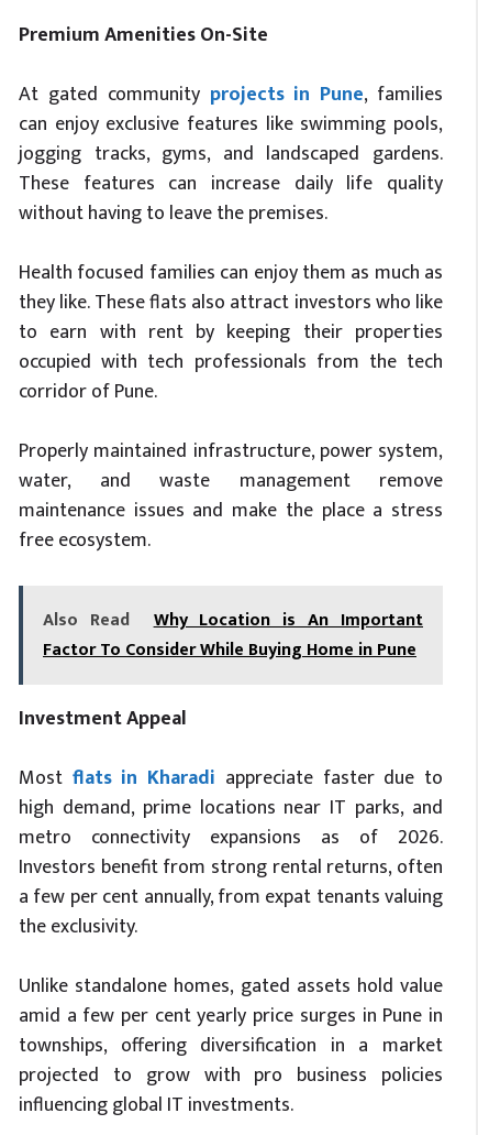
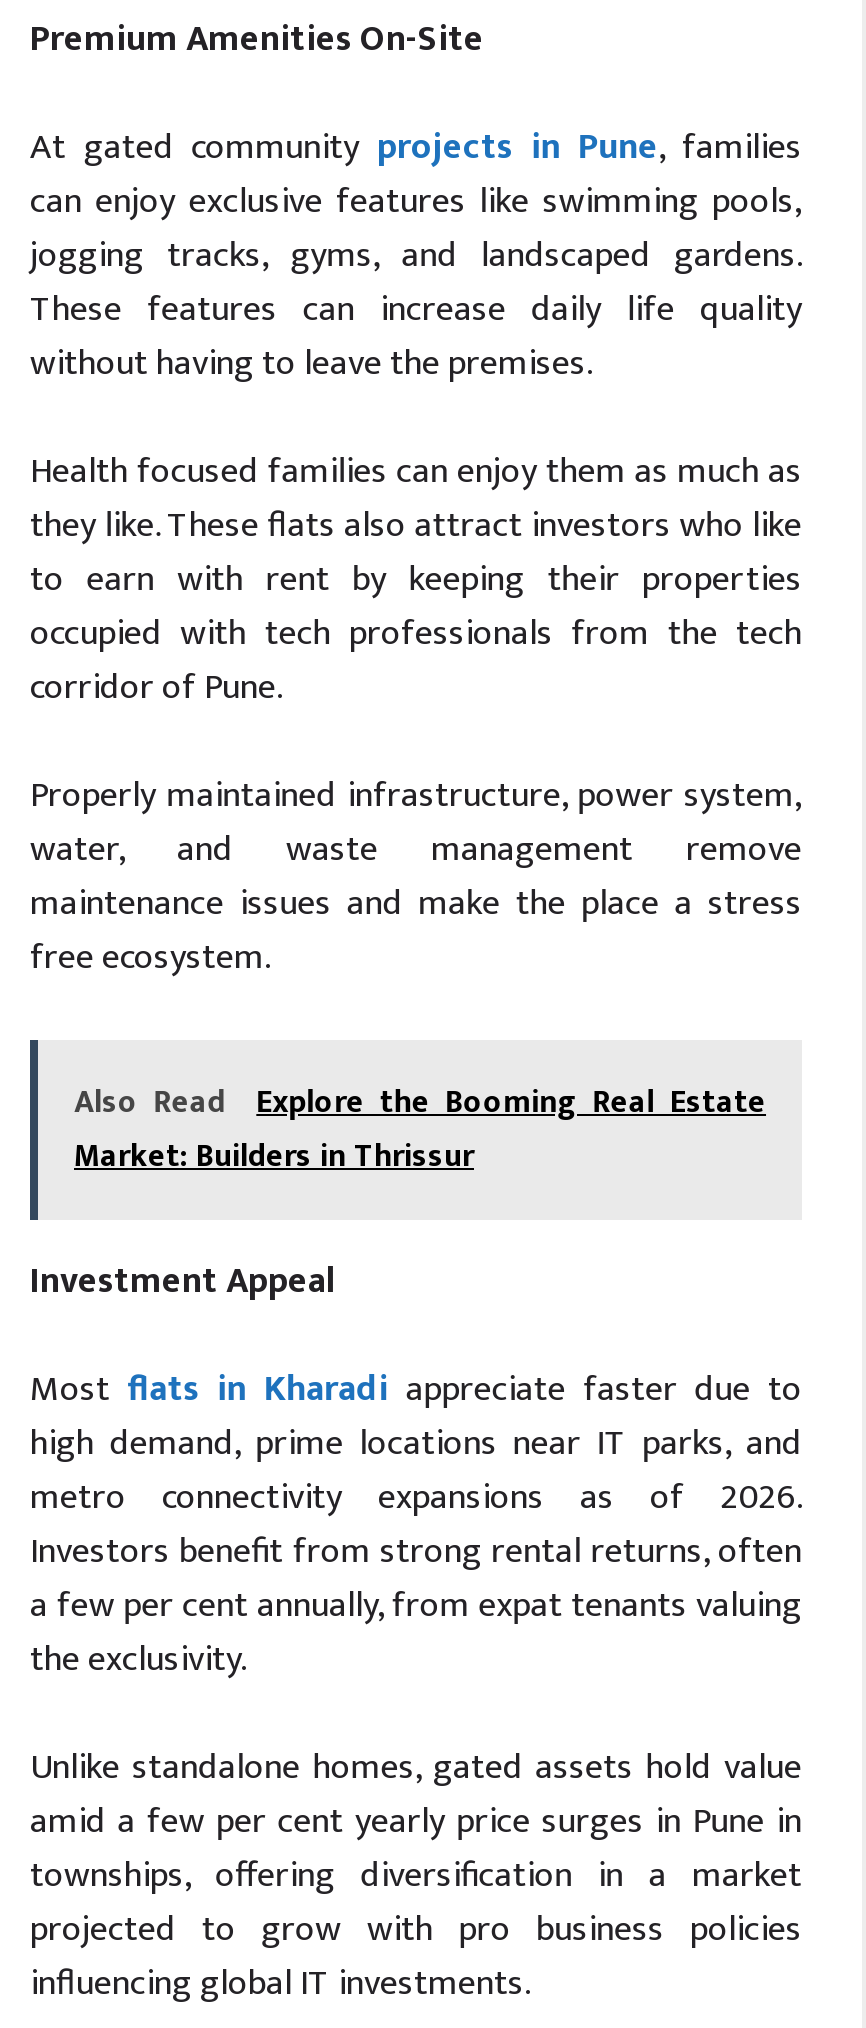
- Also Read
- Why Location is An Important
- Factor To Consider While Buying Home in Pune
+ Also Read Explore the Booming Real Estate
+ Market: Builders in Thrissur
